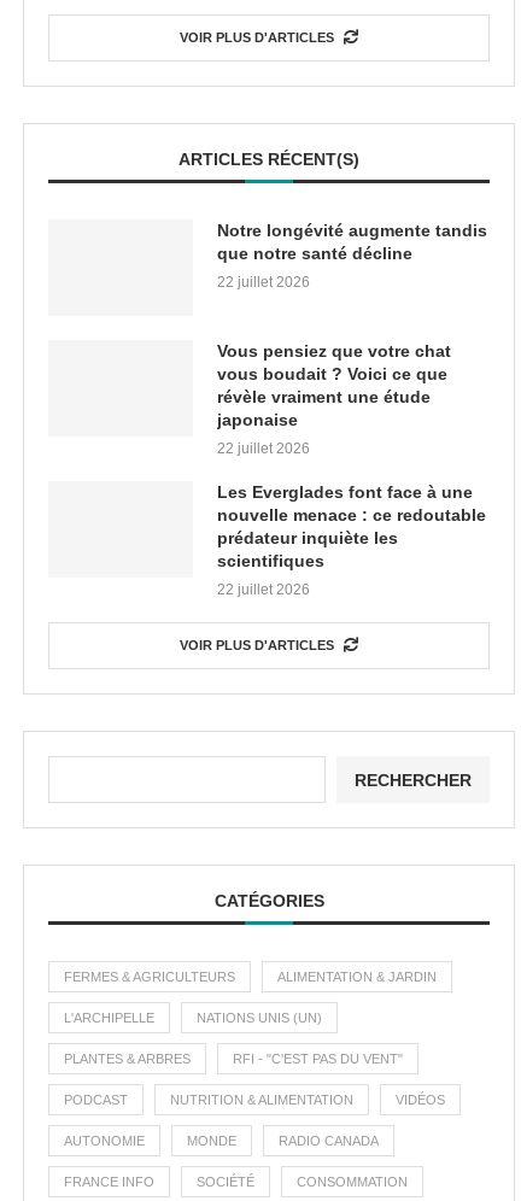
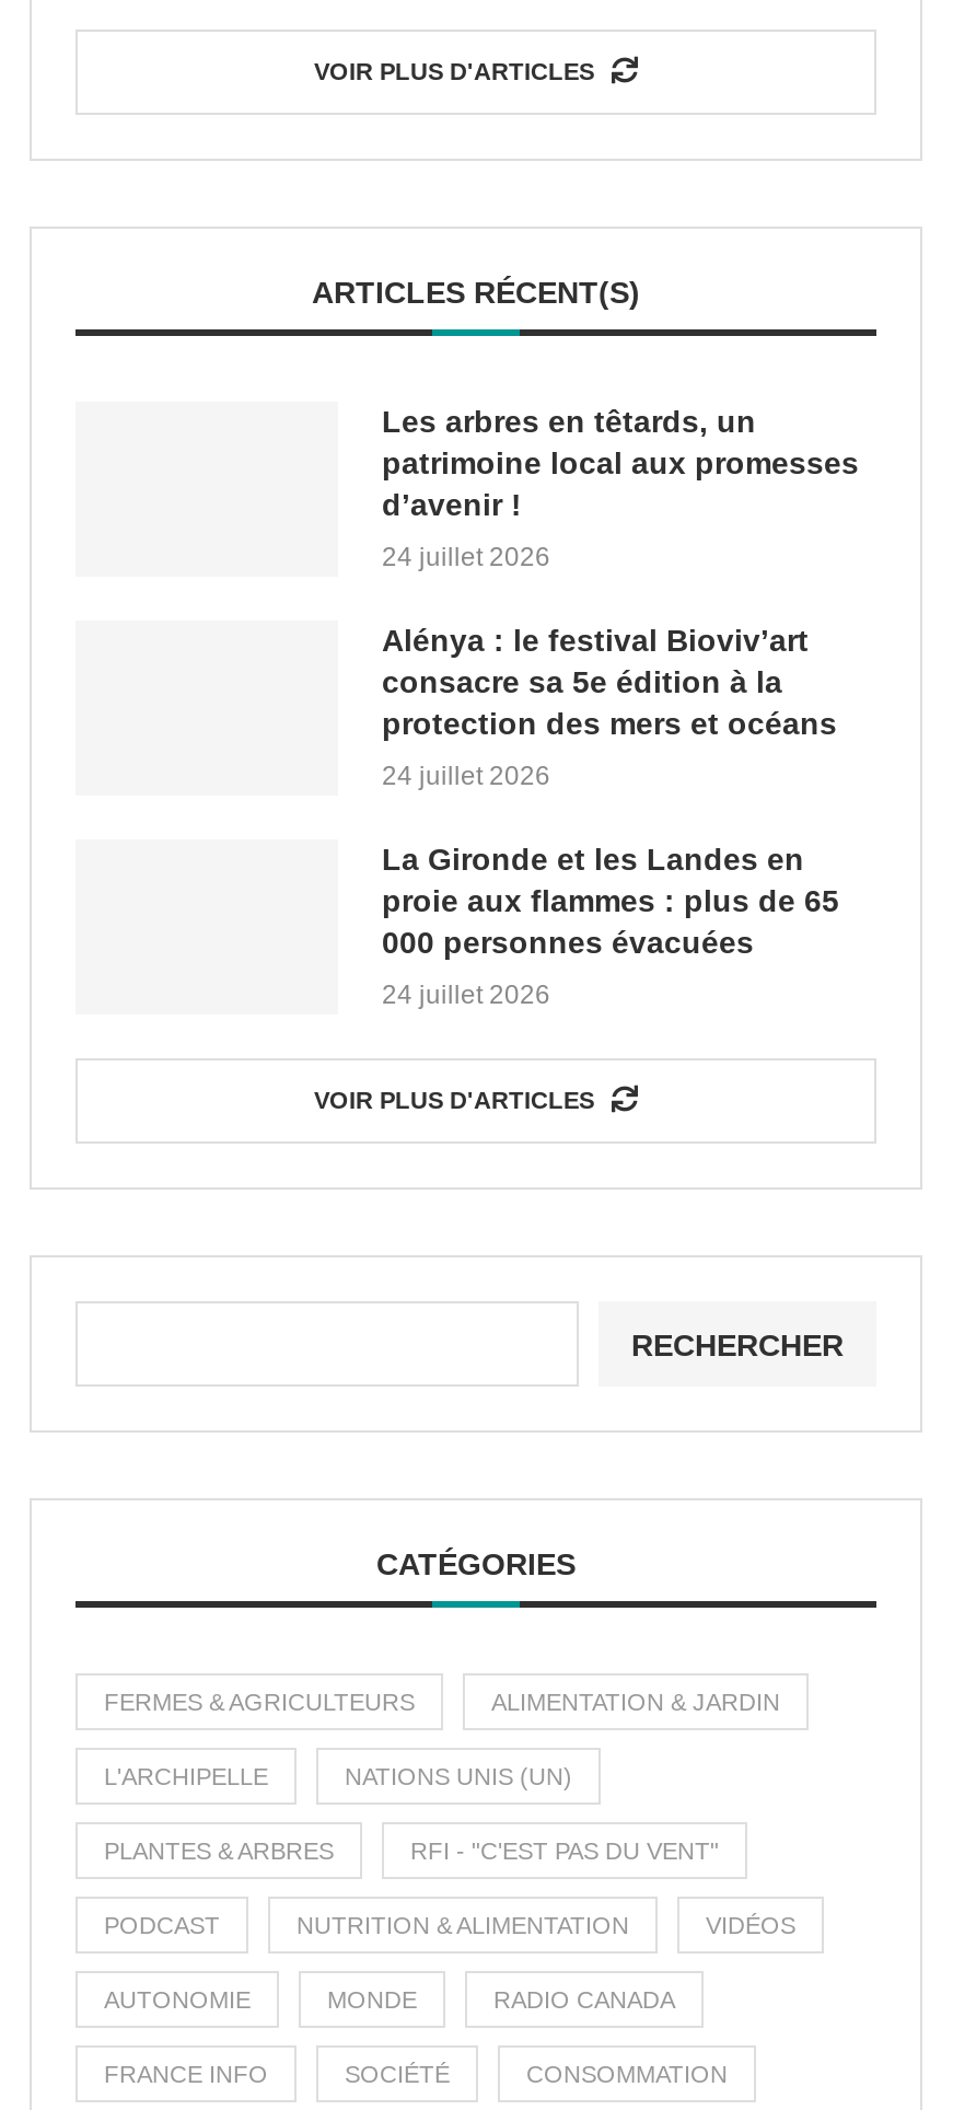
- Notre longévité augmente tandis
- que notre santé décline
+ Les arbres en têtards, un
+ patrimoine local aux promesses
+ d’avenir !

- 22 juillet 2026
+ 24 juillet 2026

- Vous pensiez que votre chat
- vous boudait ? Voici ce que
- révèle vraiment une étude
- japonaise
+ Alénya : le festival Bioviv’art
+ consacre sa 5e édition à la
+ protection des mers et océans

- 22 juillet 2026
+ 24 juillet 2026

- Les Everglades font face à une
- nouvelle menace : ce redoutable
- prédateur inquiète les
- scientifiques
+ La Gironde et les Landes en
+ proie aux flammes : plus de 65
+ 000 personnes évacuées

- 22 juillet 2026
+ 24 juillet 2026
